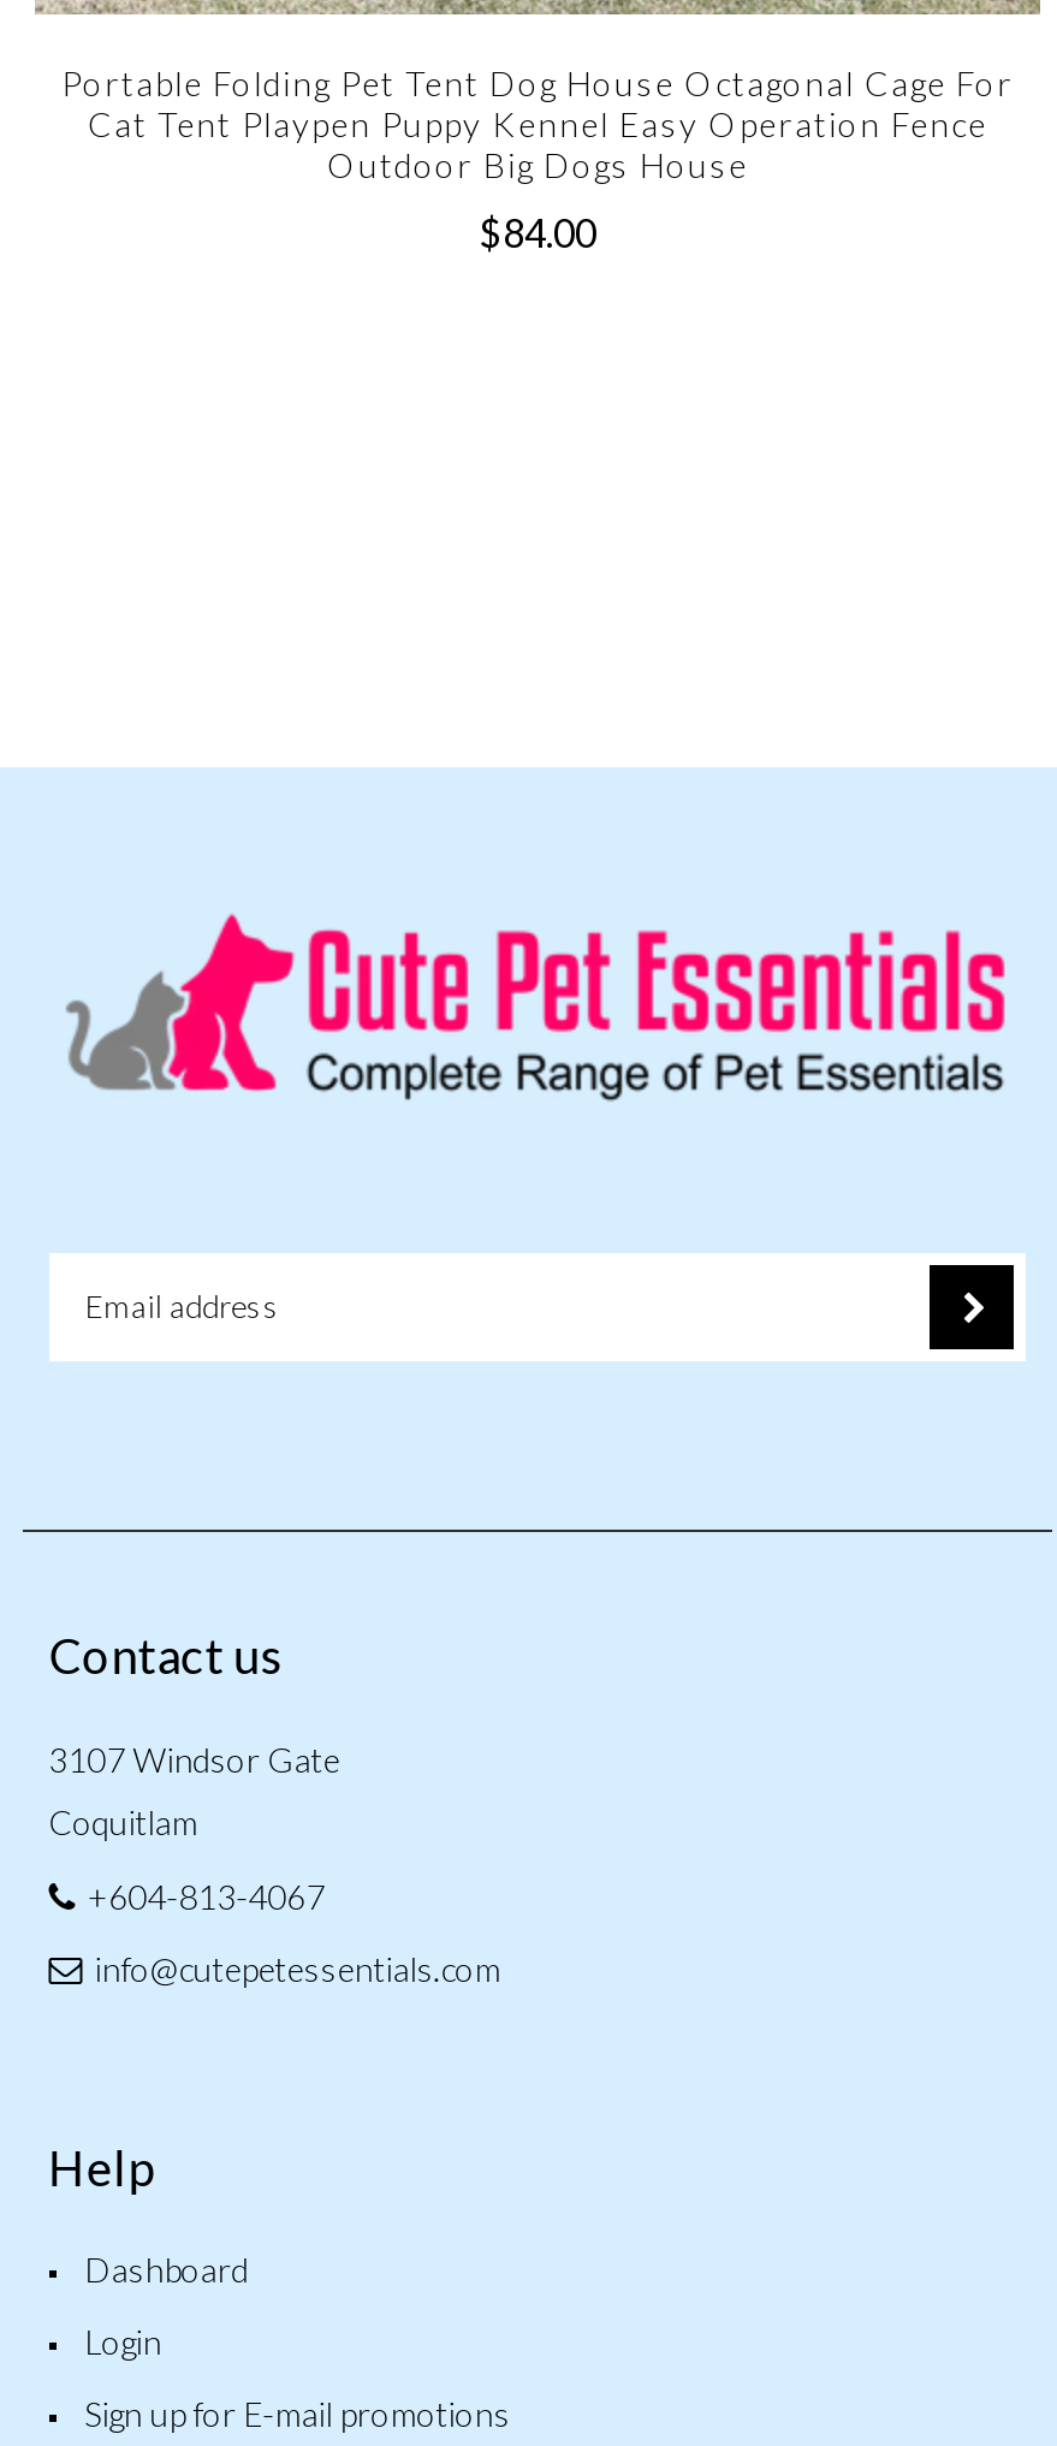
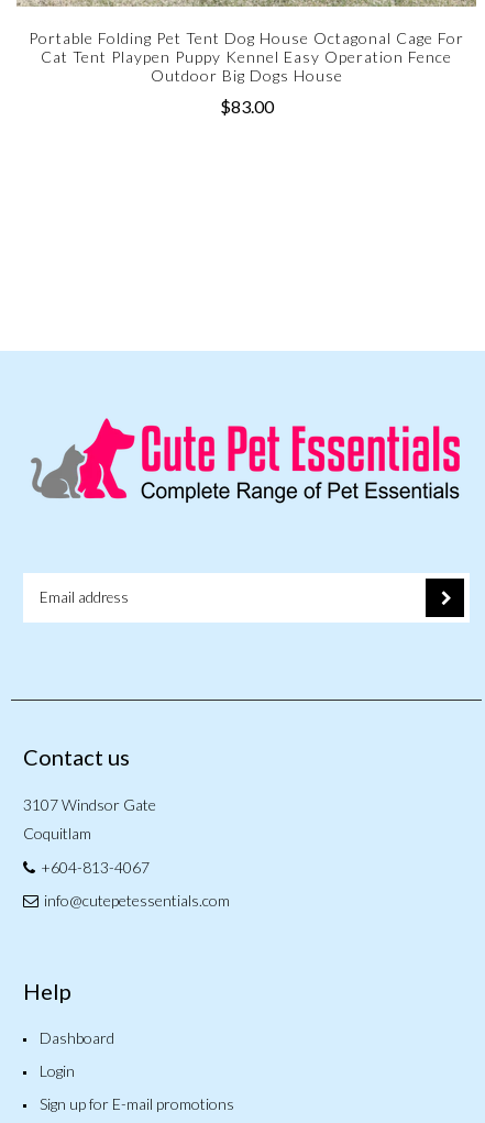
- $84.00
+ $83.00
